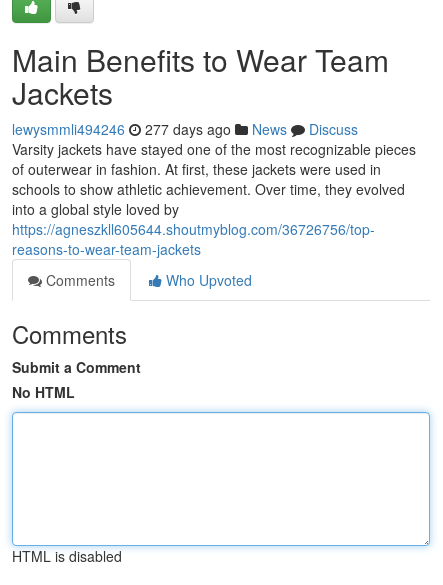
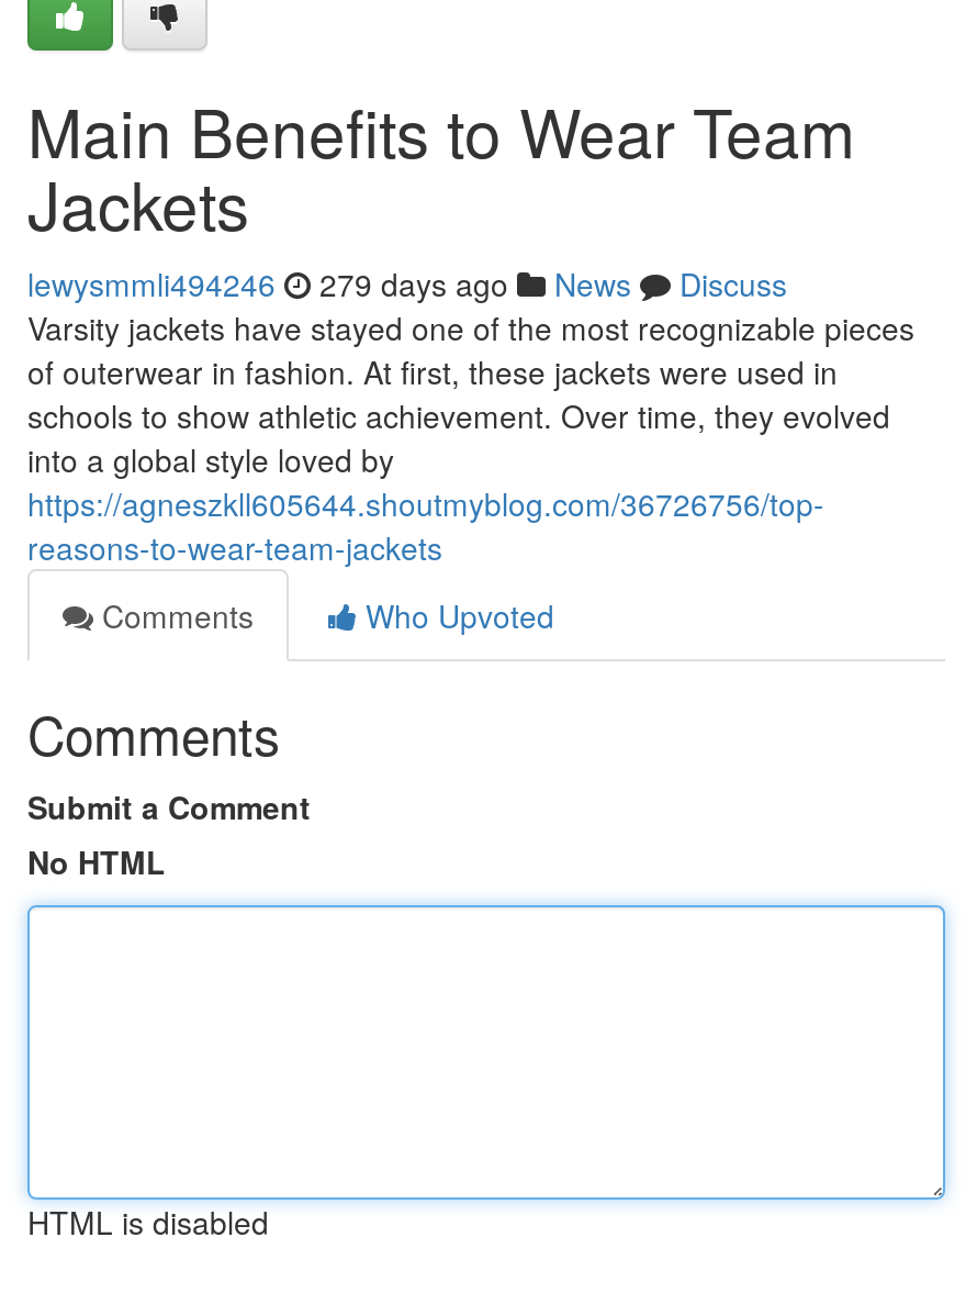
- lewysmmli494246 277 days ago News Discuss
+ lewysmmli494246 279 days ago News Discuss
